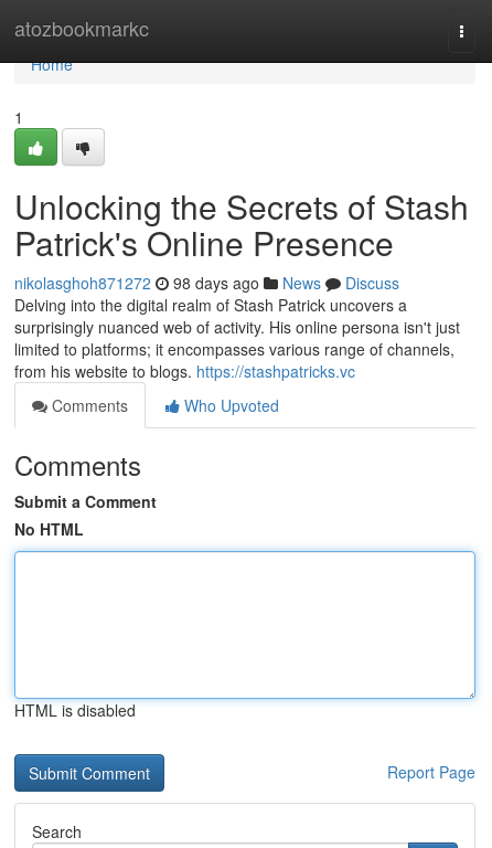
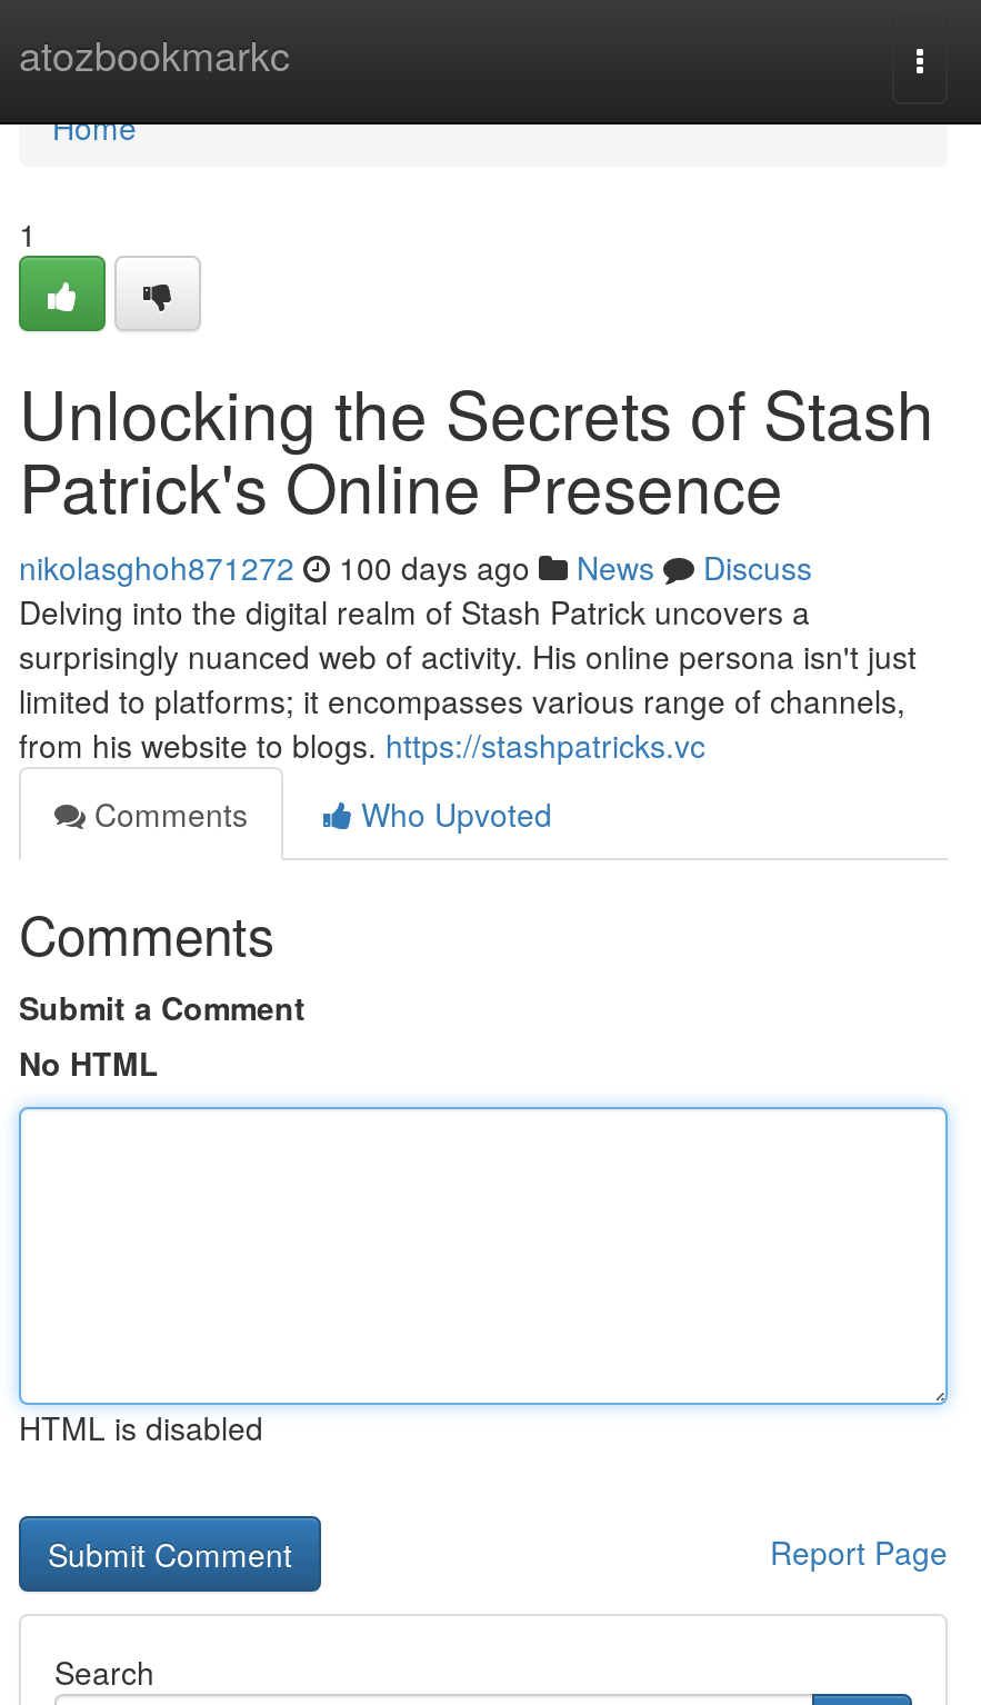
- nikolasghoh871272 98 days ago News Discuss
+ nikolasghoh871272 100 days ago News Discuss
